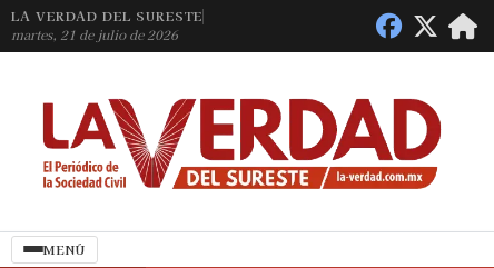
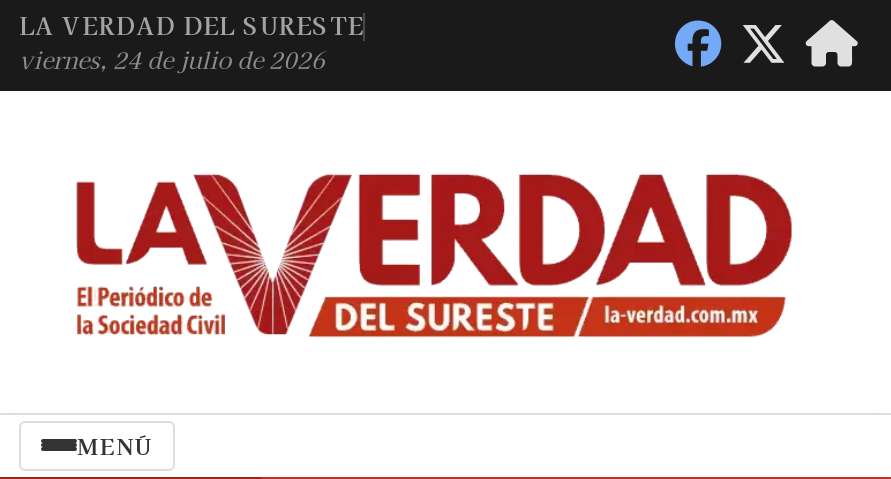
- martes, 21 de julio de 2026
+ viernes, 24 de julio de 2026
